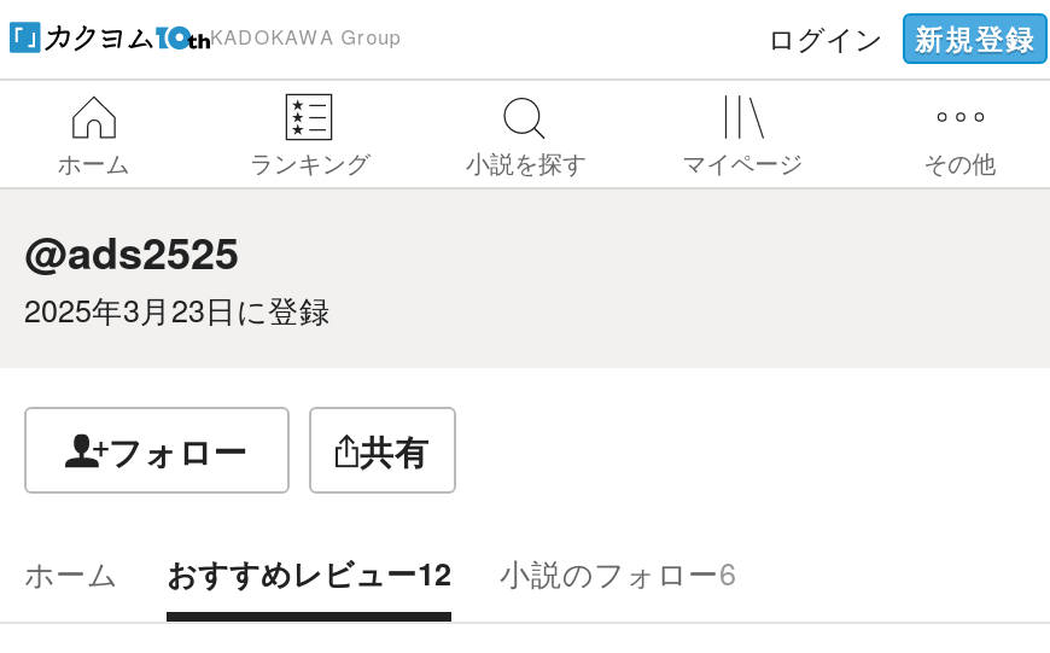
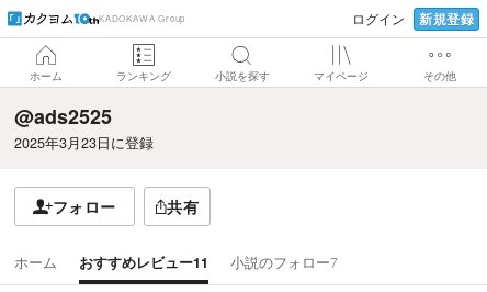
- おすすめレビュー12
+ おすすめレビュー11

- 小説のフォロー6
+ 小説のフォロー7
